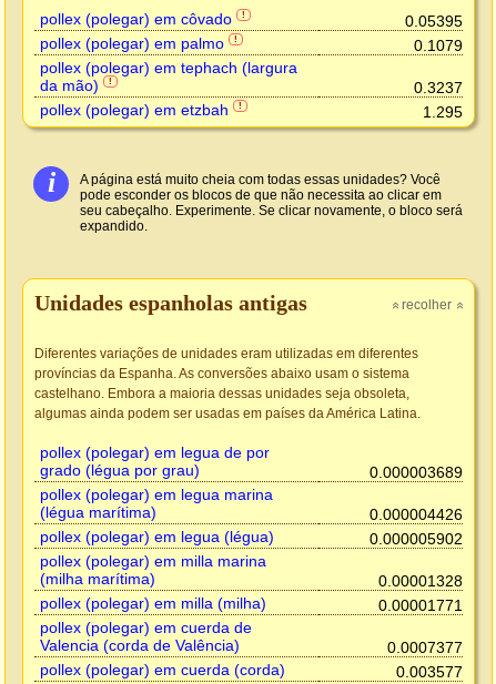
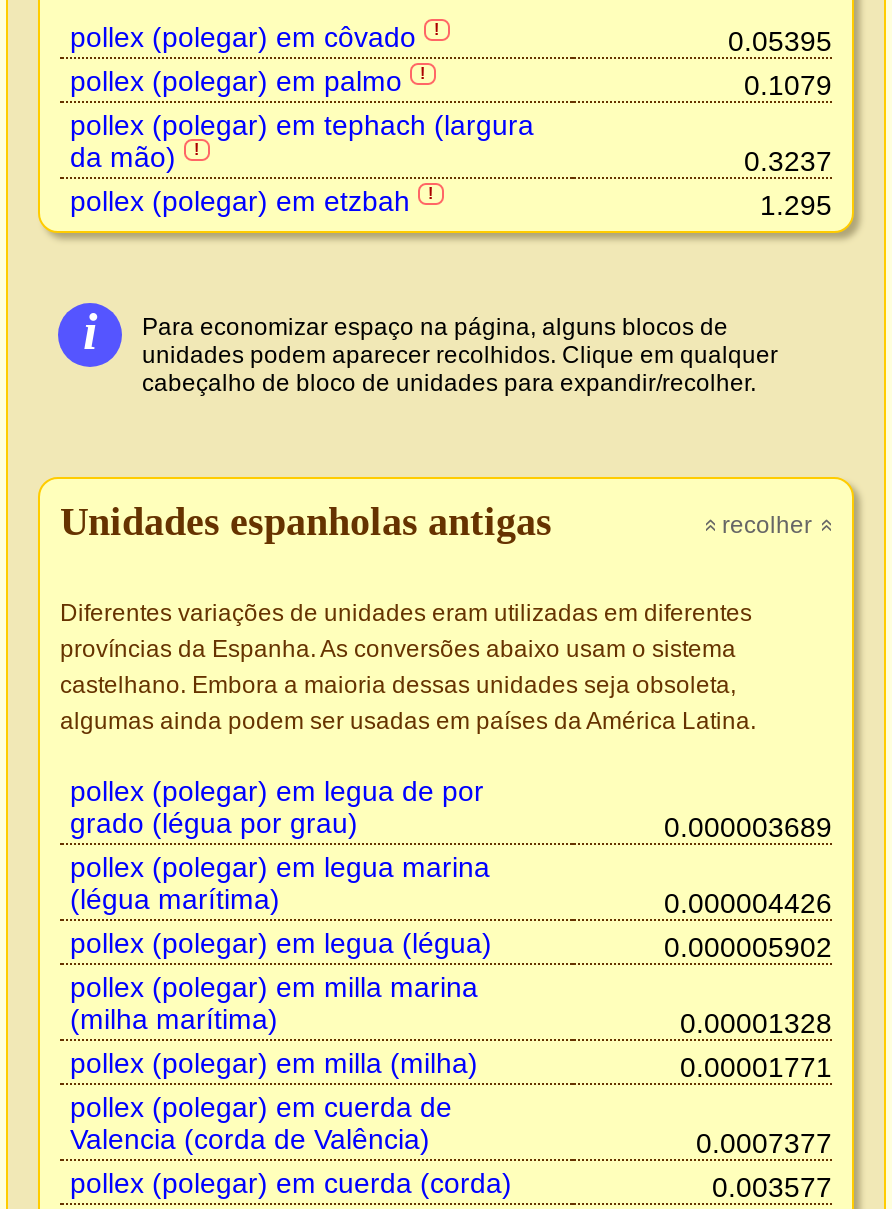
- A página está muito cheia com todas essas unidades? Você
- pode esconder os blocos de que não necessita ao clicar em
- seu cabeçalho. Experimente. Se clicar novamente, o bloco será
- expandido.
+ Para economizar espaço na página, alguns blocos de
+ unidades podem aparecer recolhidos. Clique em qualquer
+ cabeçalho de bloco de unidades para expandir/recolher.
